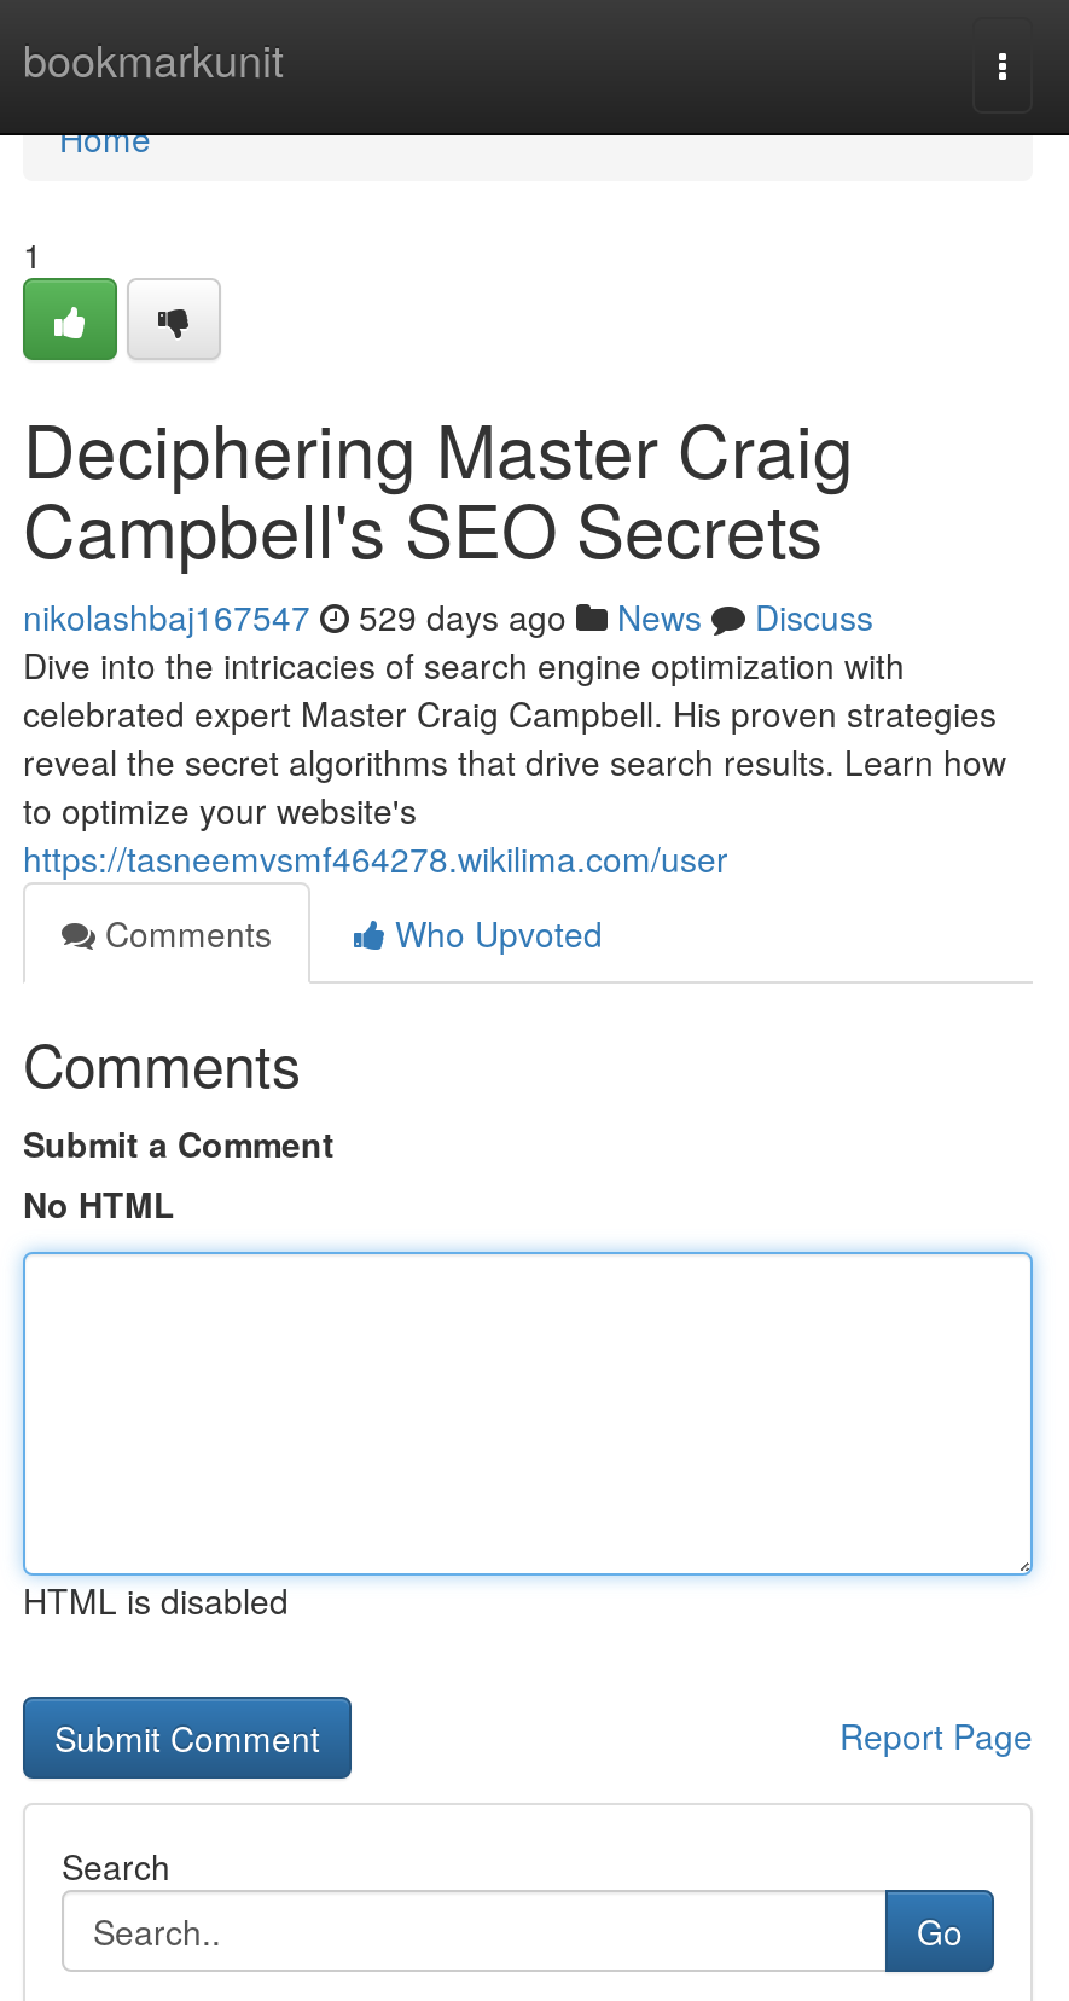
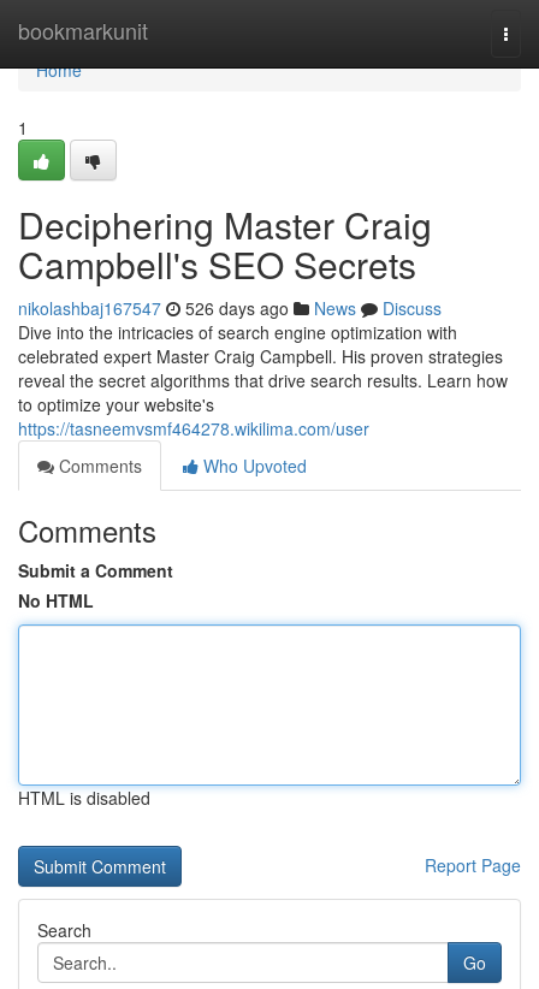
- nikolashbaj167547 529 days ago News Discuss
+ nikolashbaj167547 526 days ago News Discuss
